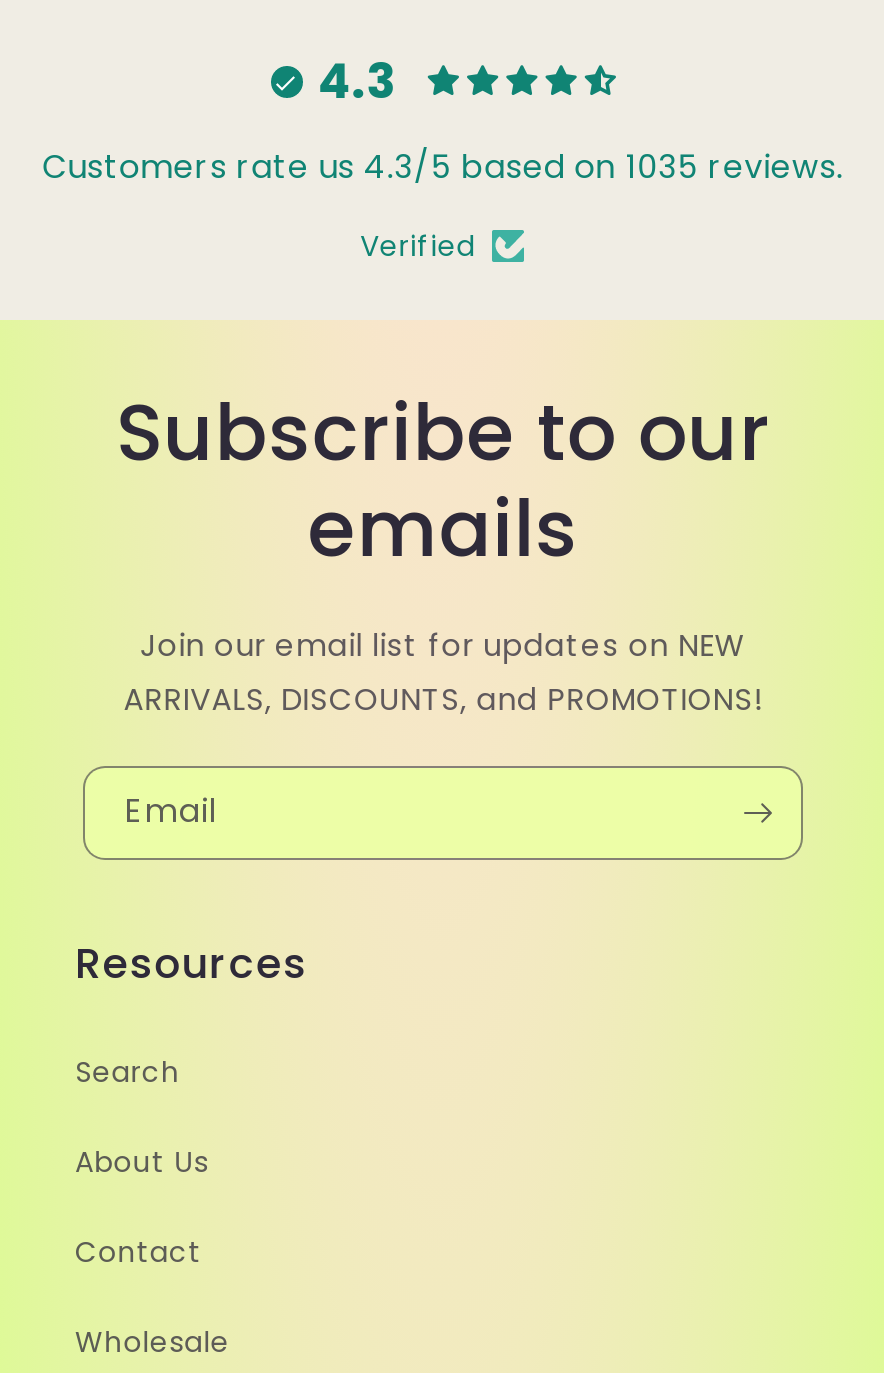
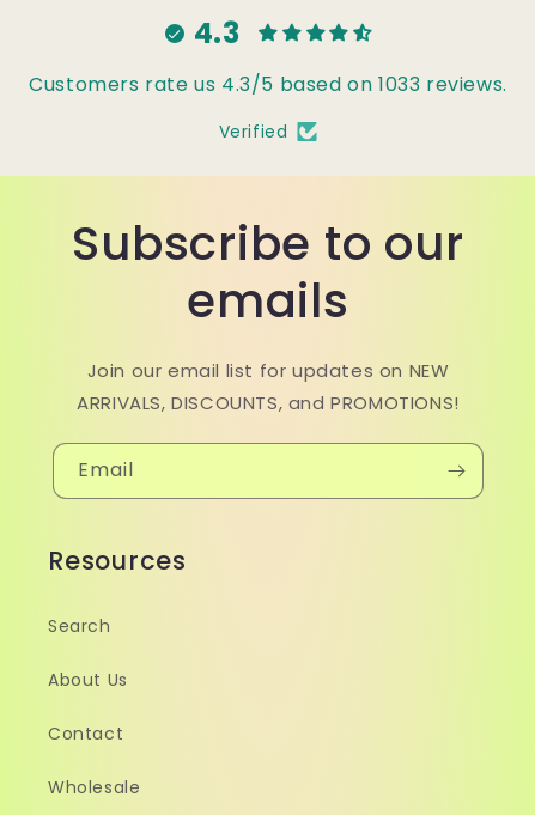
- Customers rate us 4.3/5 based on 1035 reviews.
+ Customers rate us 4.3/5 based on 1033 reviews.
